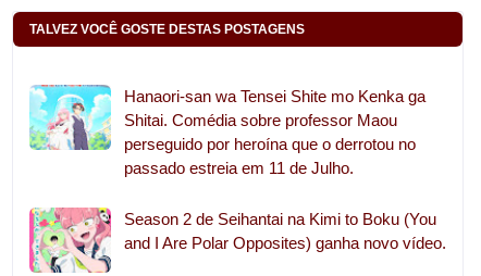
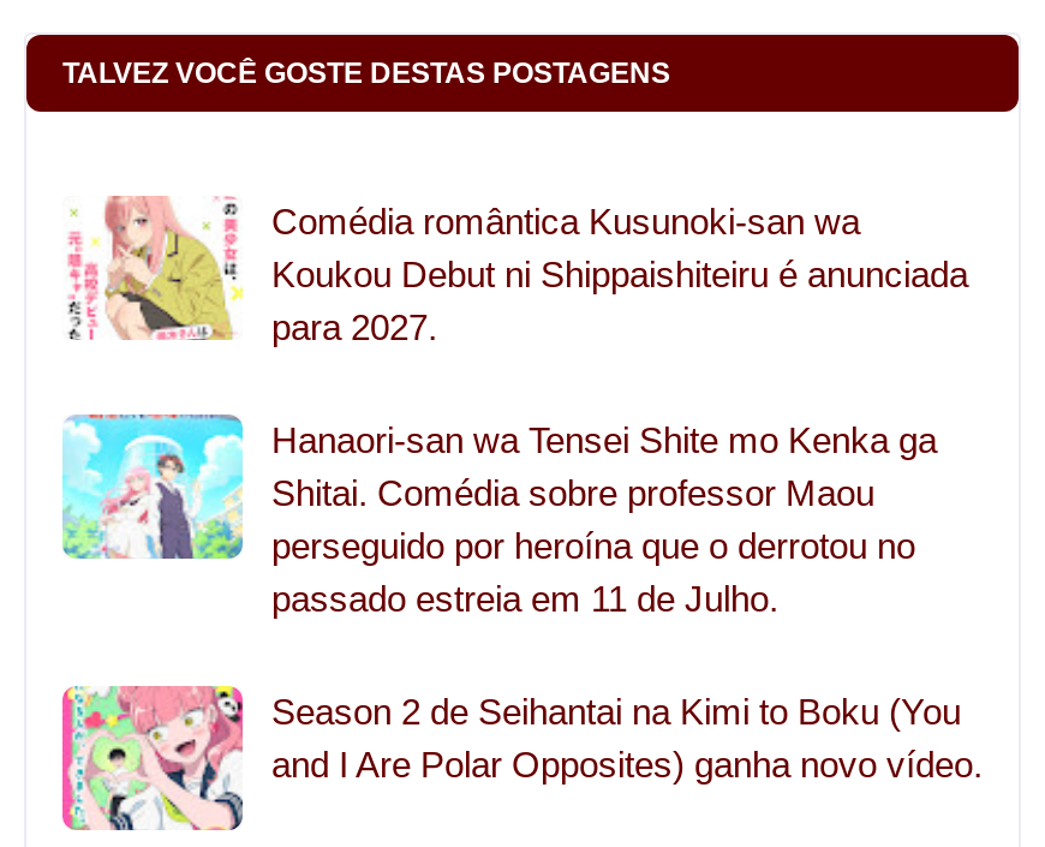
+ [image]
+ Comédia romântica Kusunoki-san wa
+ Koukou Debut ni Shippaishiteiru é anunciada
+ para 2027.
